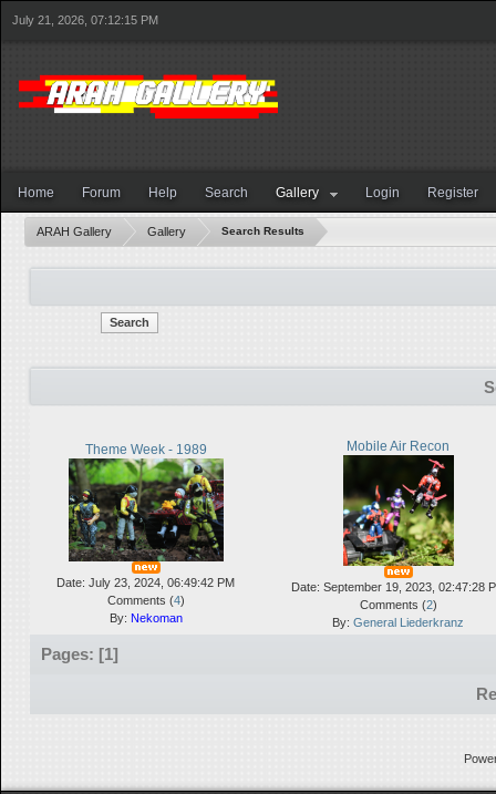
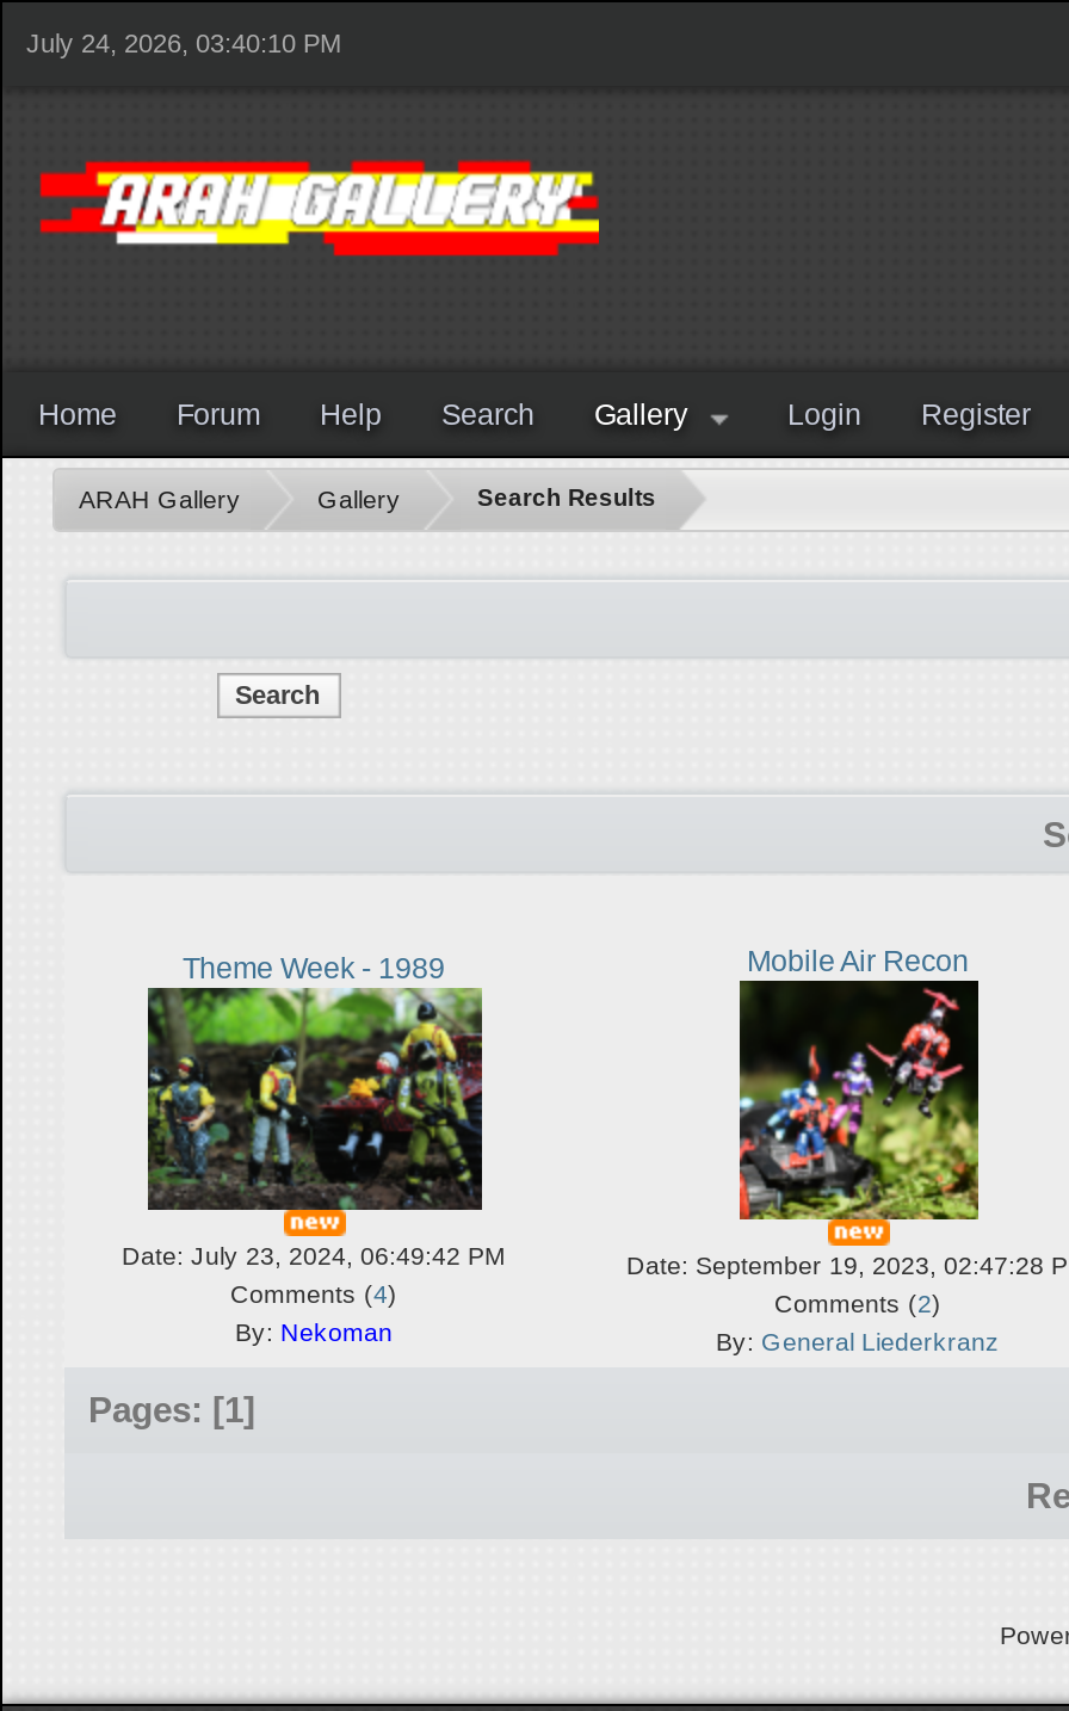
- July 21, 2026, 07:12:15 PM
+ July 24, 2026, 03:40:10 PM
